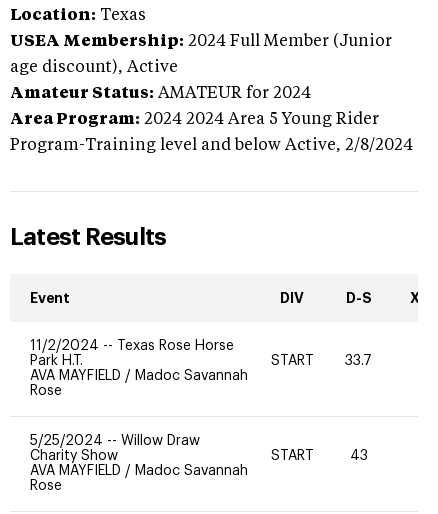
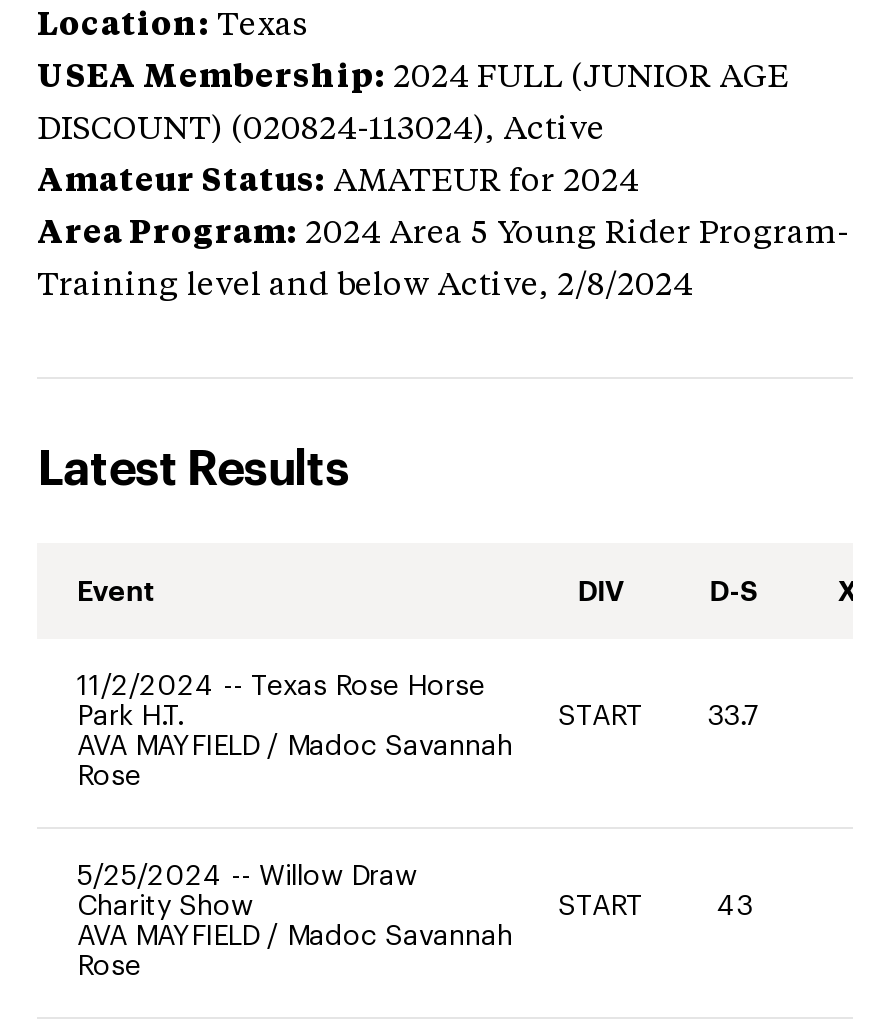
- USEA Membership: 2024 Full Member (Junior
+ USEA Membership: 2024 FULL (JUNIOR AGE

- age discount), Active
+ DISCOUNT) (020824-113024), Active

- Area Program: 2024 2024 Area 5 Young Rider
+ Area Program: 2024 Area 5 Young Rider Program-

- Program-Training level and below Active, 2/8/2024
+ Training level and below Active, 2/8/2024
